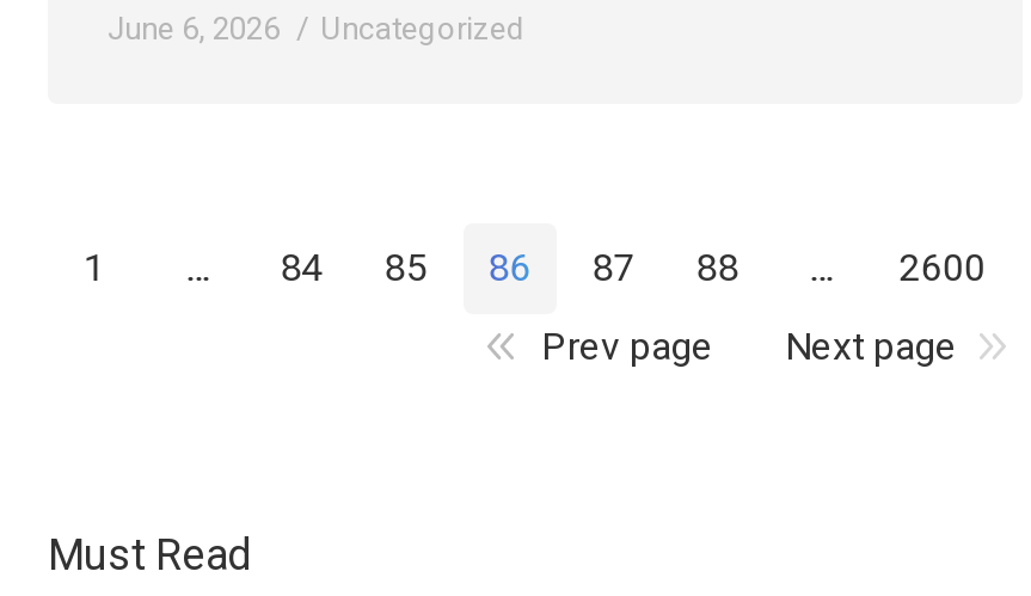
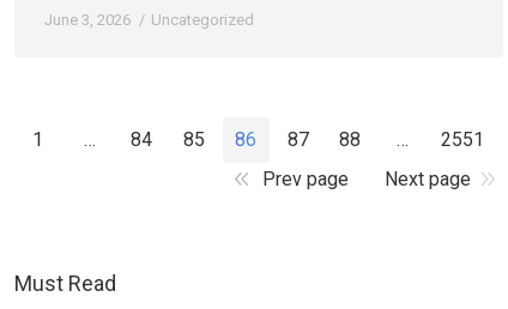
- June 6, 2026 Uncategorized
+ June 3, 2026 Uncategorized

- 2600
+ 2551
